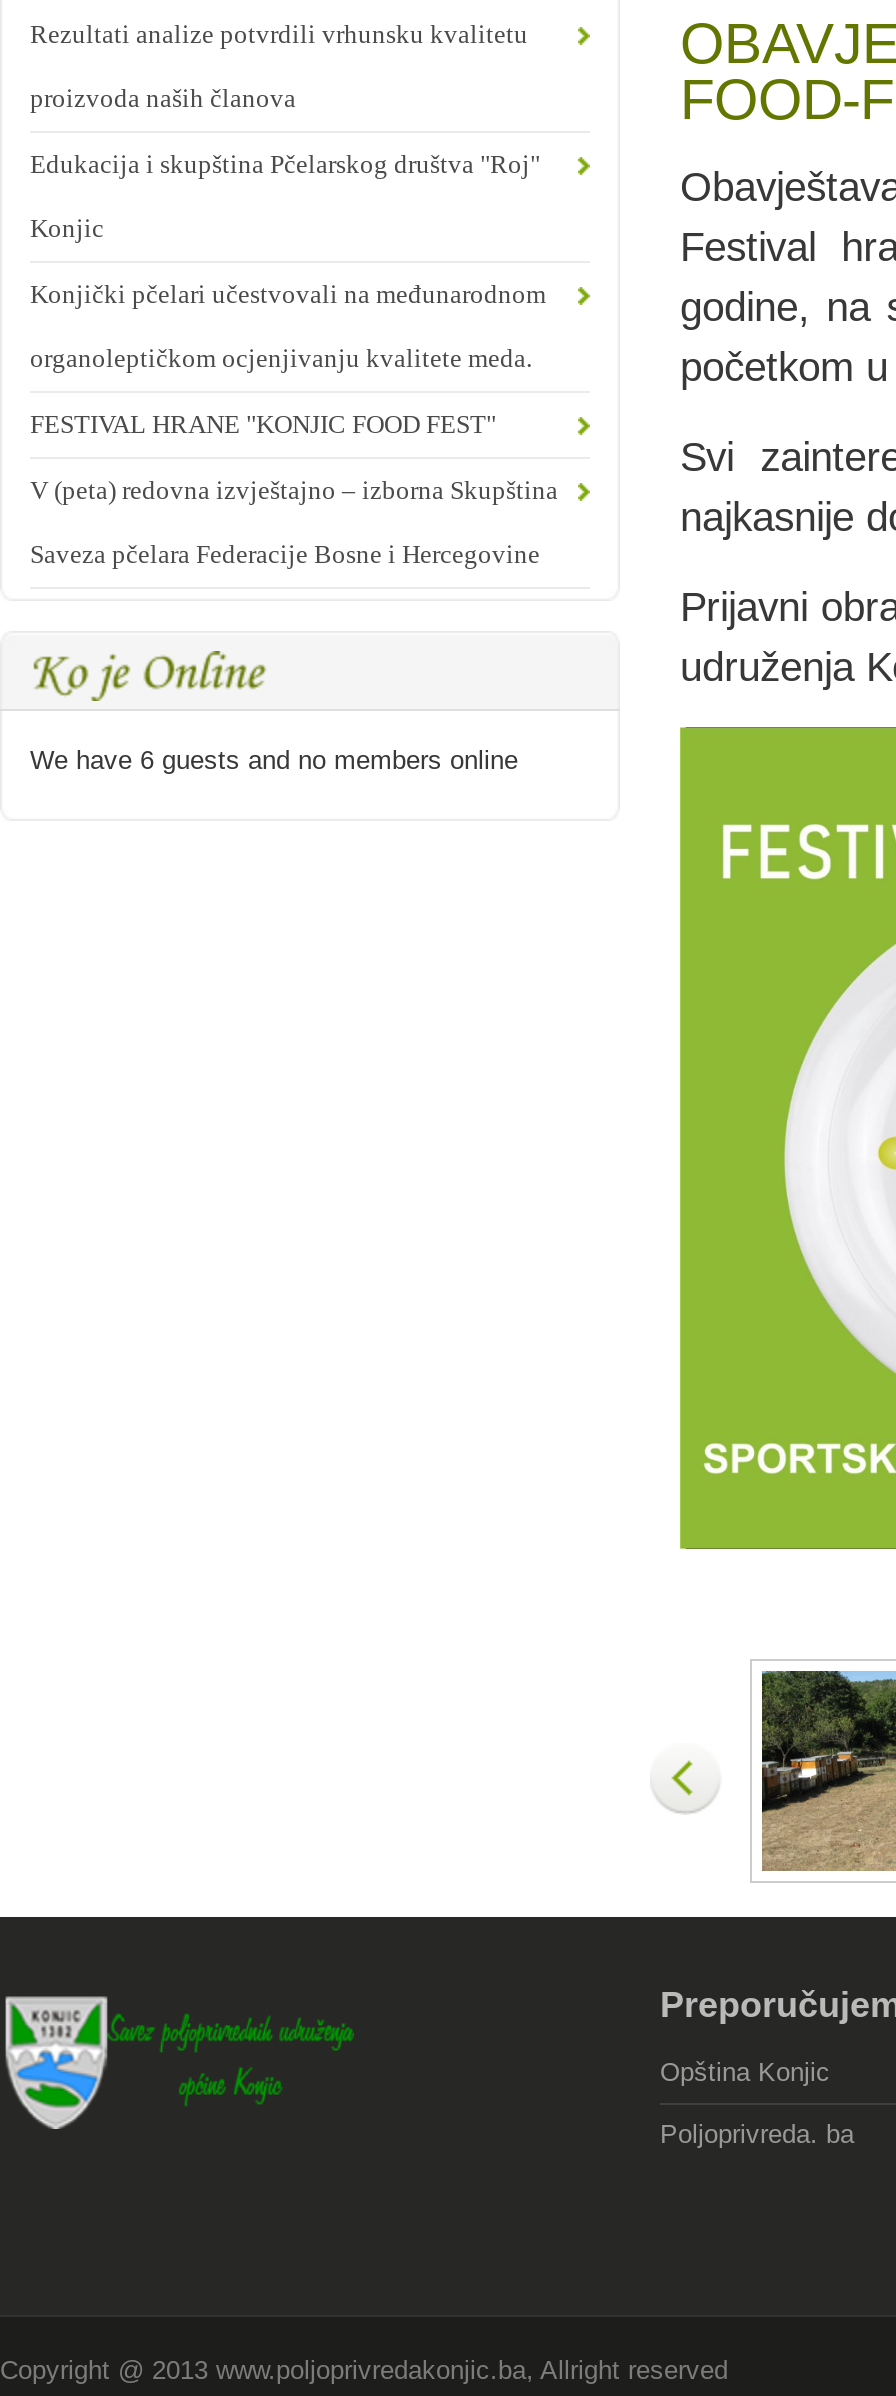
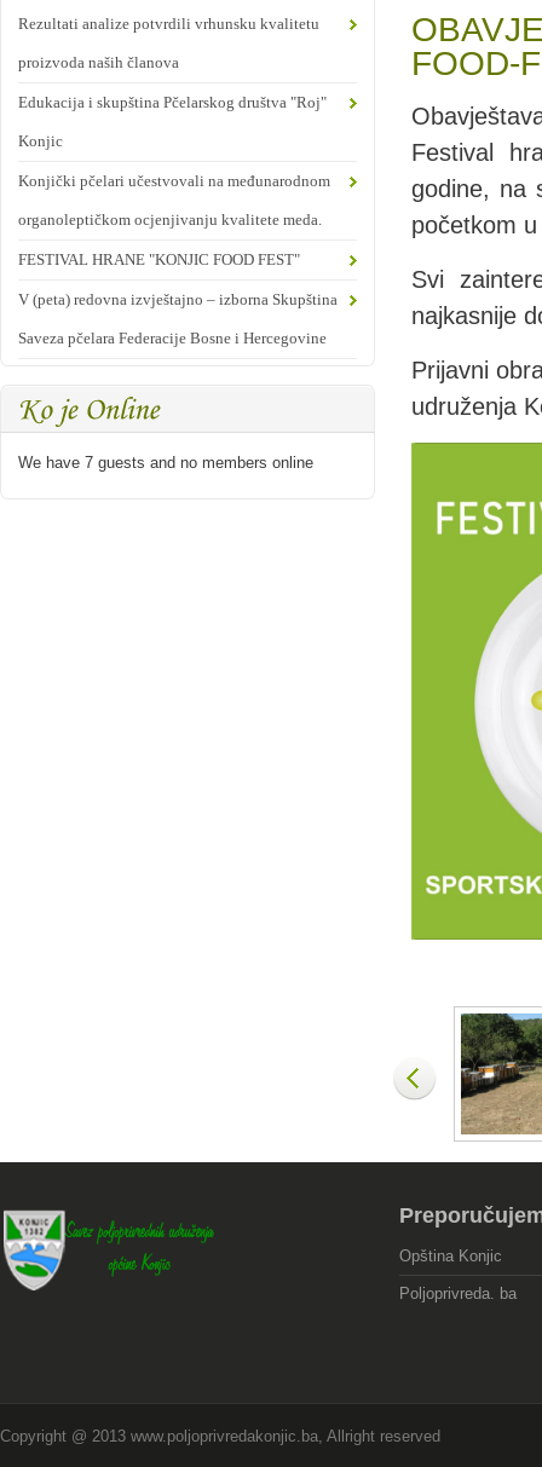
- We have 6 guests and no members online
+ We have 7 guests and no members online
